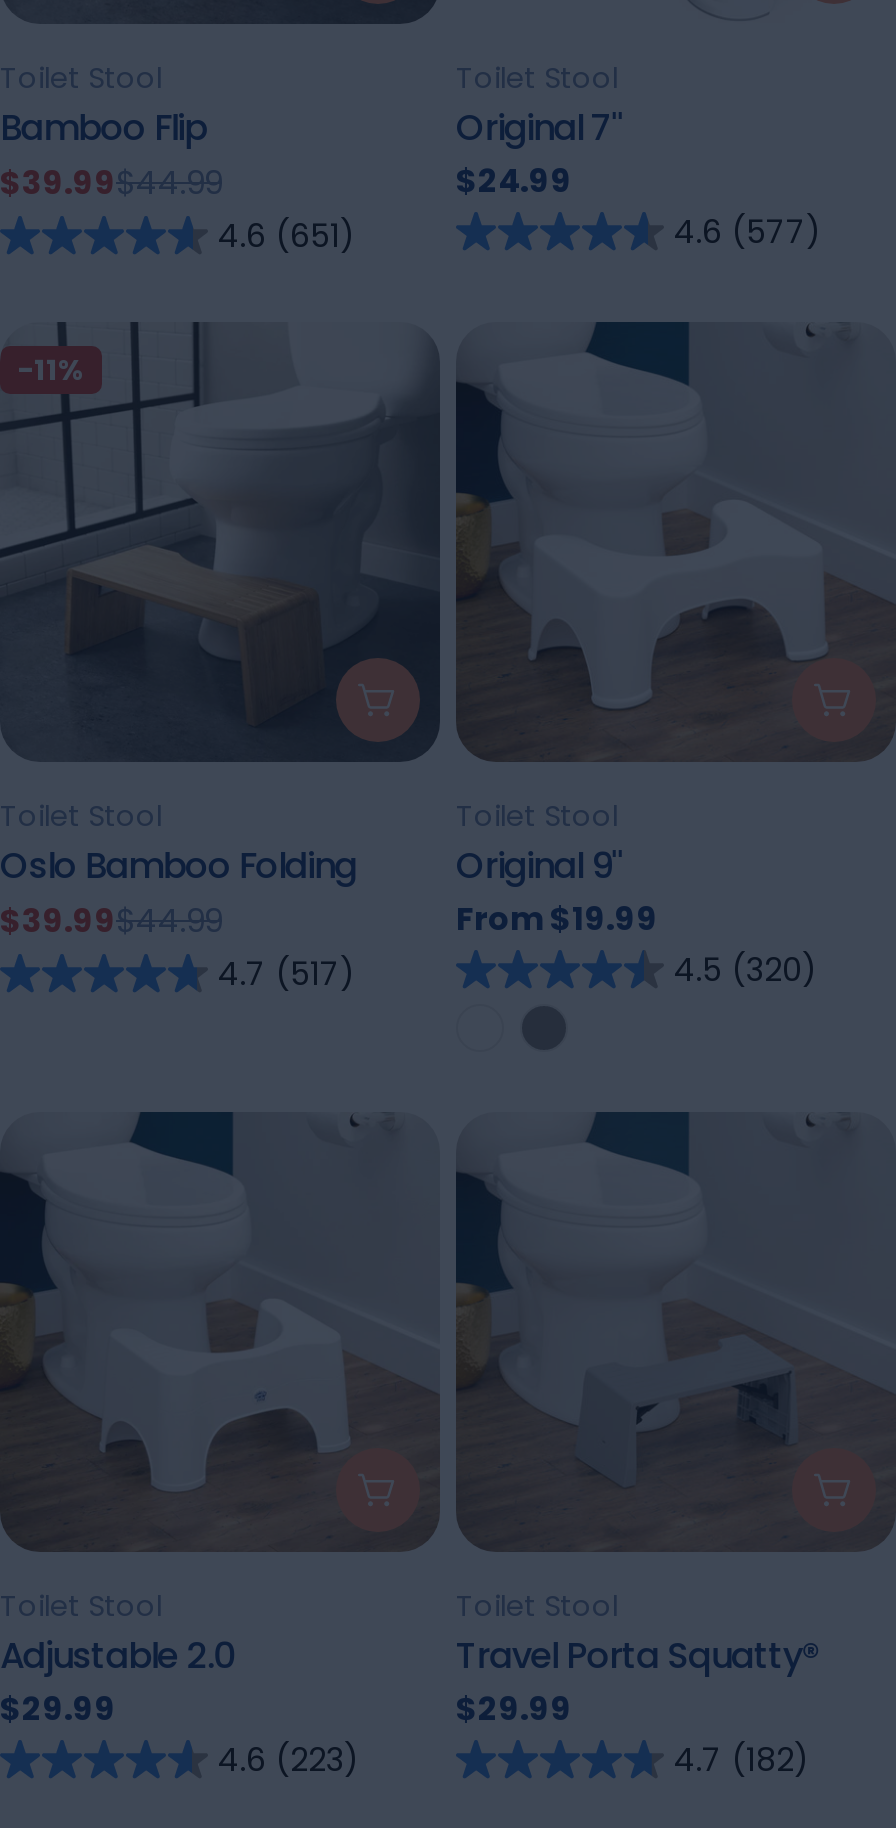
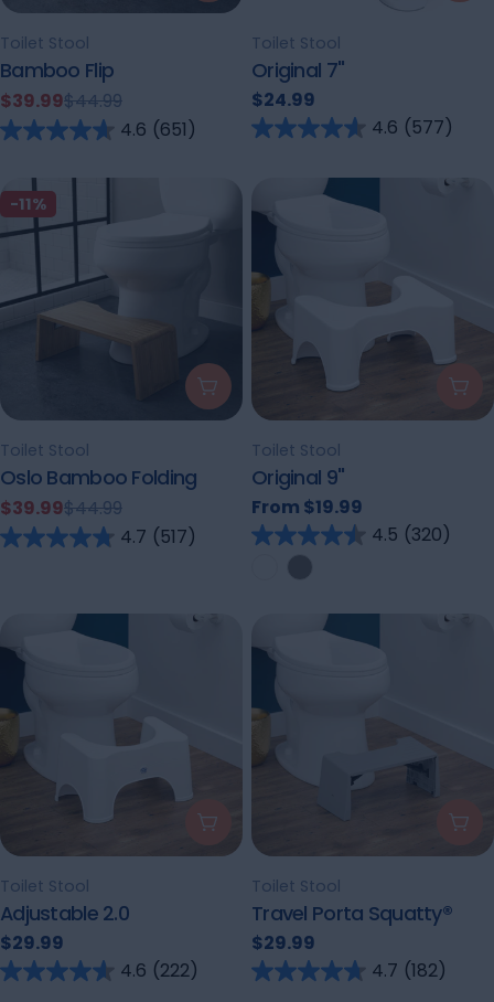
- 4.6 (223)
+ 4.6 (222)
